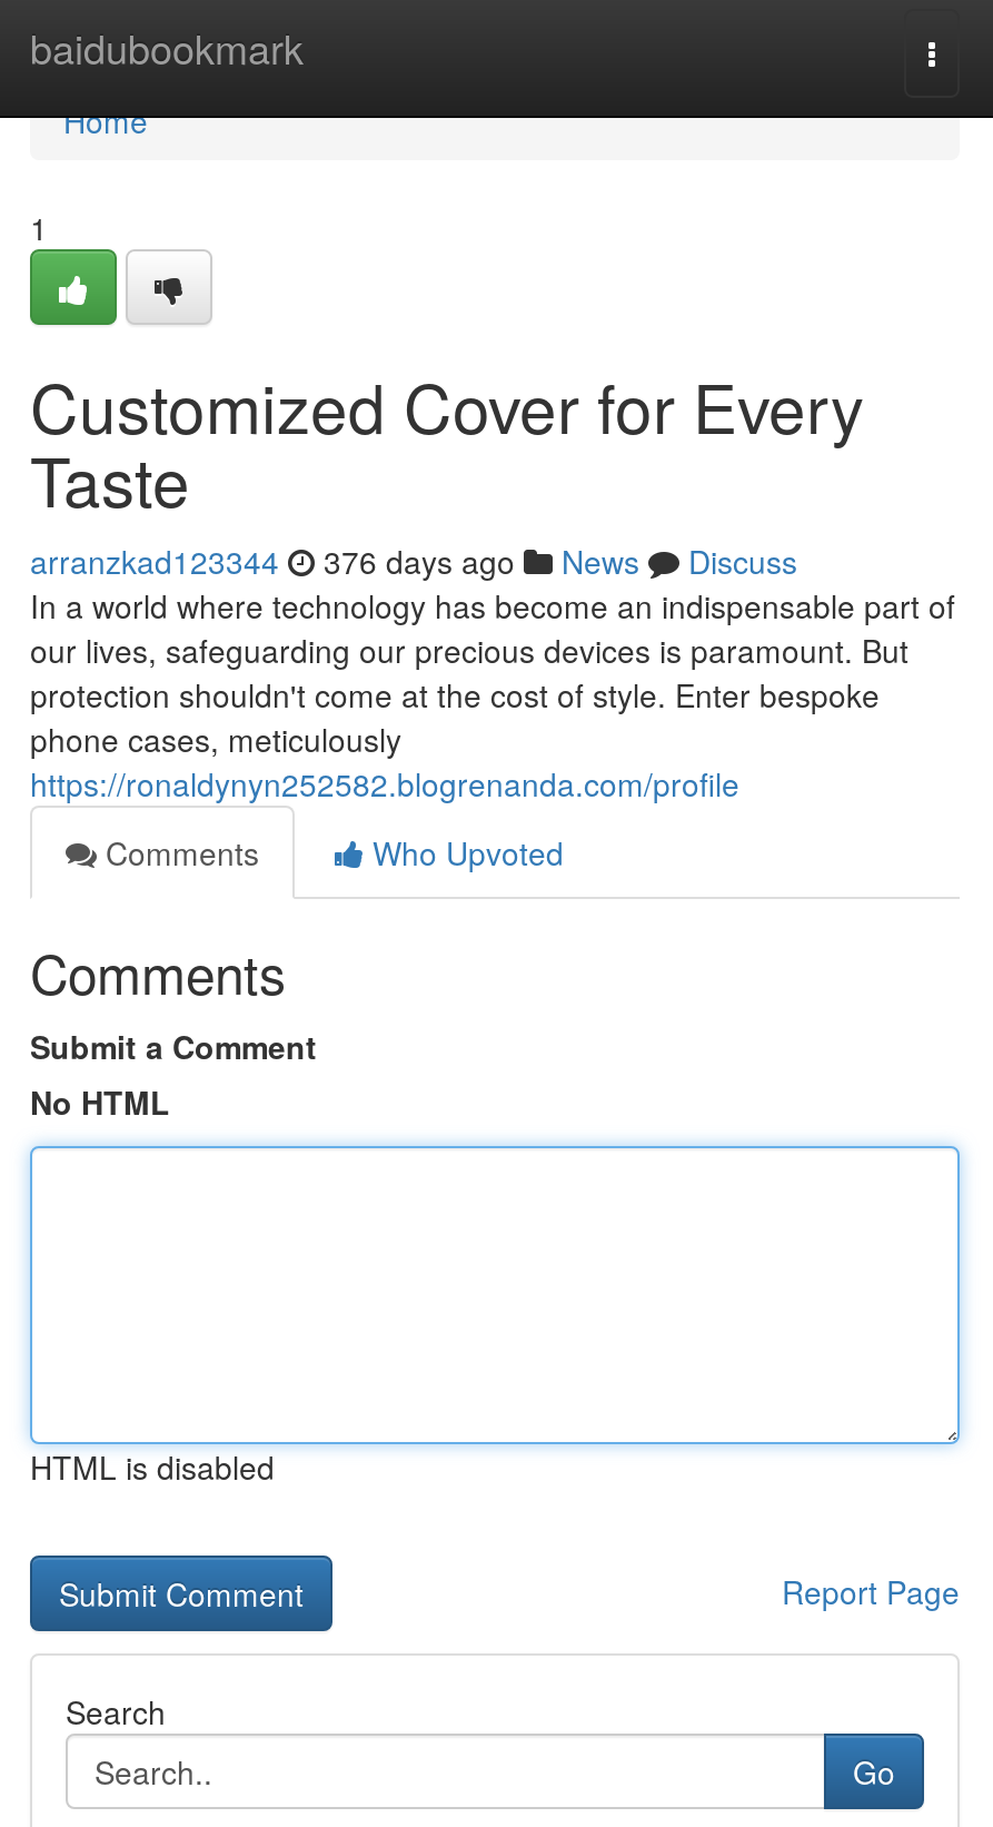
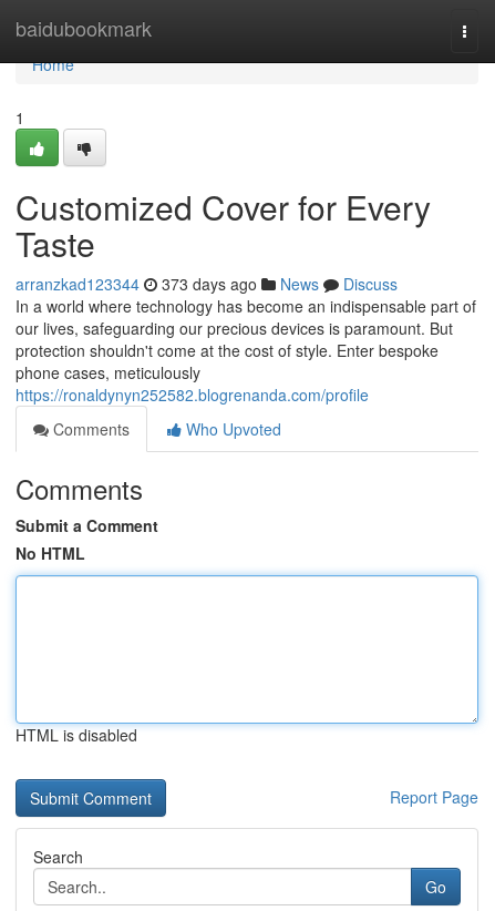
- arranzkad123344 376 days ago News Discuss
+ arranzkad123344 373 days ago News Discuss
